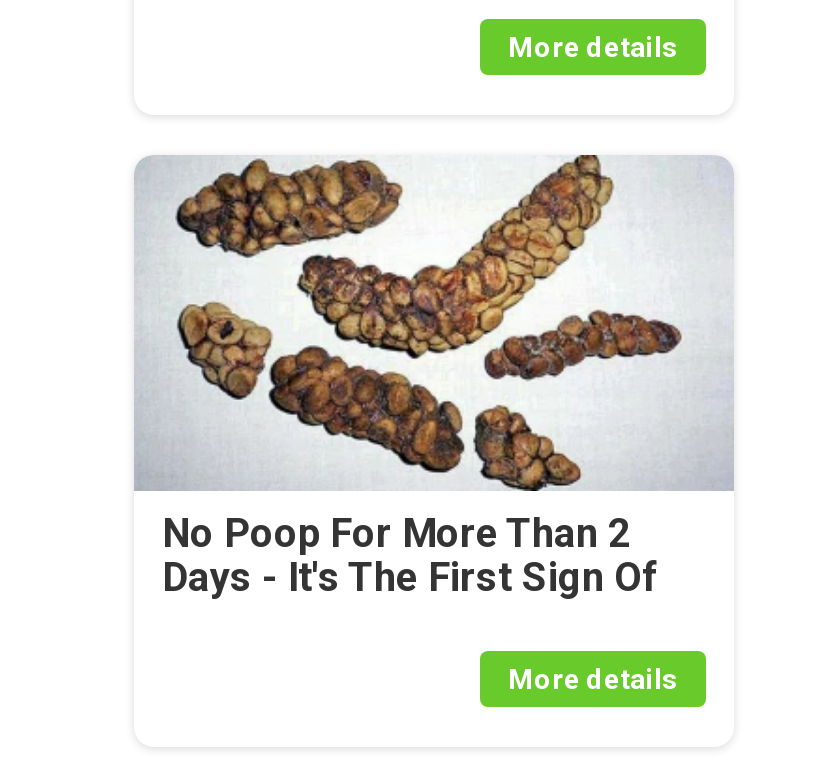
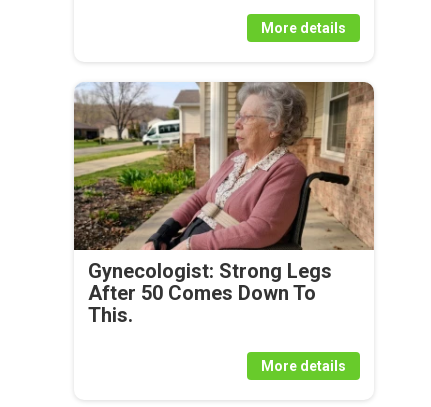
- [image]
- No Poop For More Than 2
- Days - It's The First Sign Of
+ [image]
+ Gynecologist: Strong Legs
+ After 50 Comes Down To
+ This.
